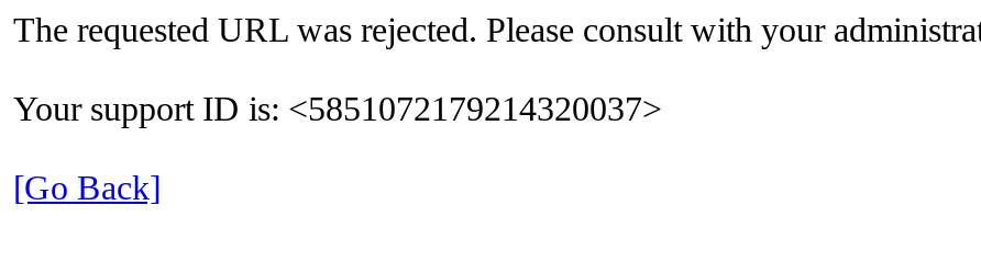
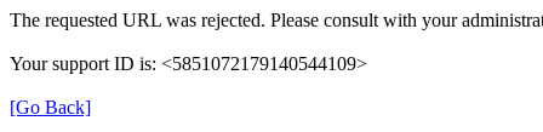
- Your support ID is: <5851072179214320037>
+ Your support ID is: <5851072179140544109>
